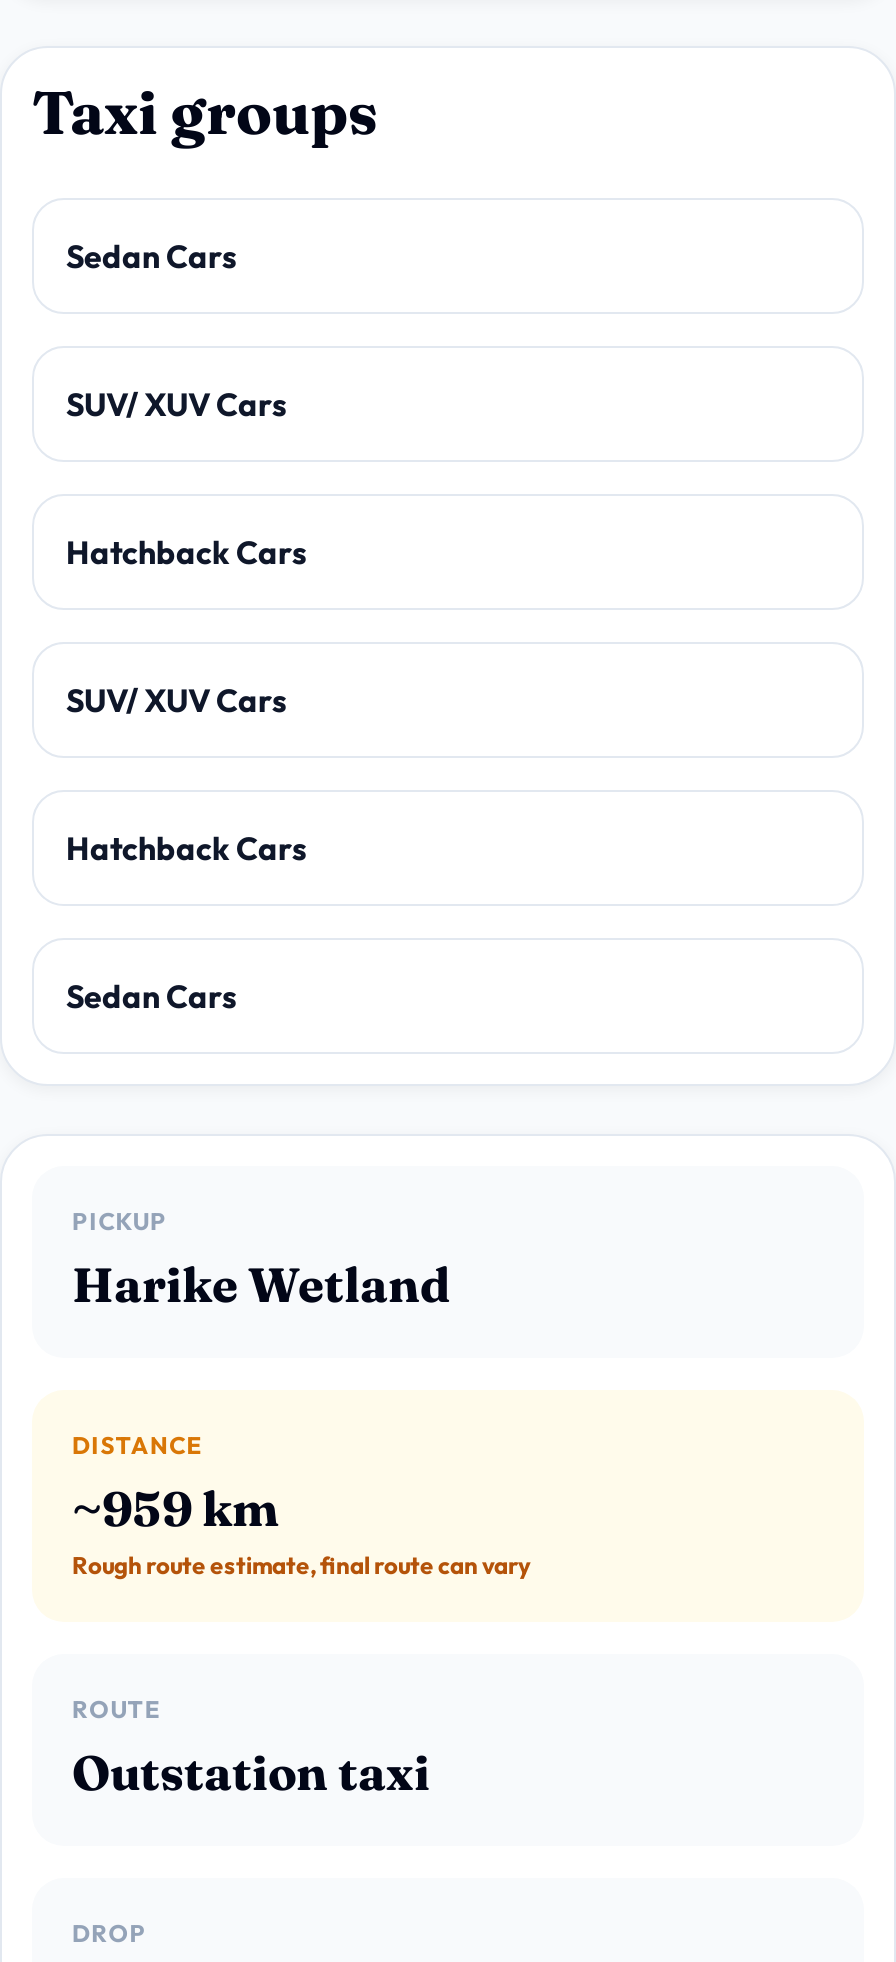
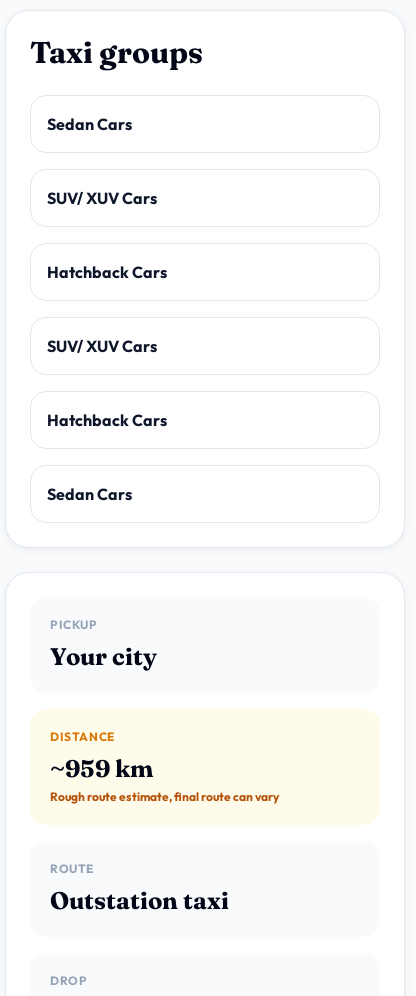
- Harike Wetland
+ Your city
